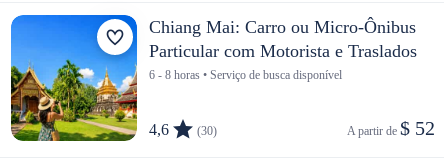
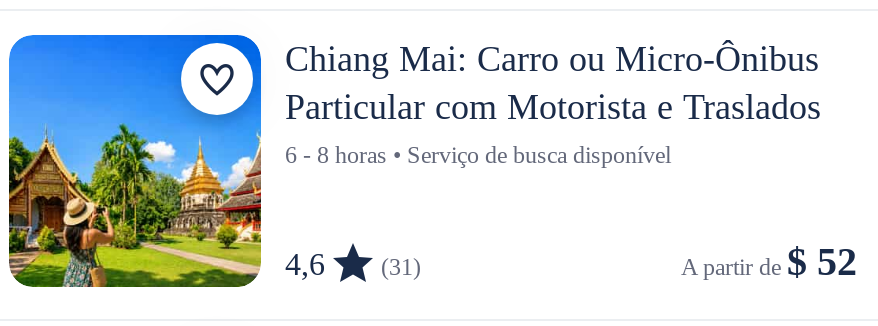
- 4,6 (30)
+ 4,6 (31)
